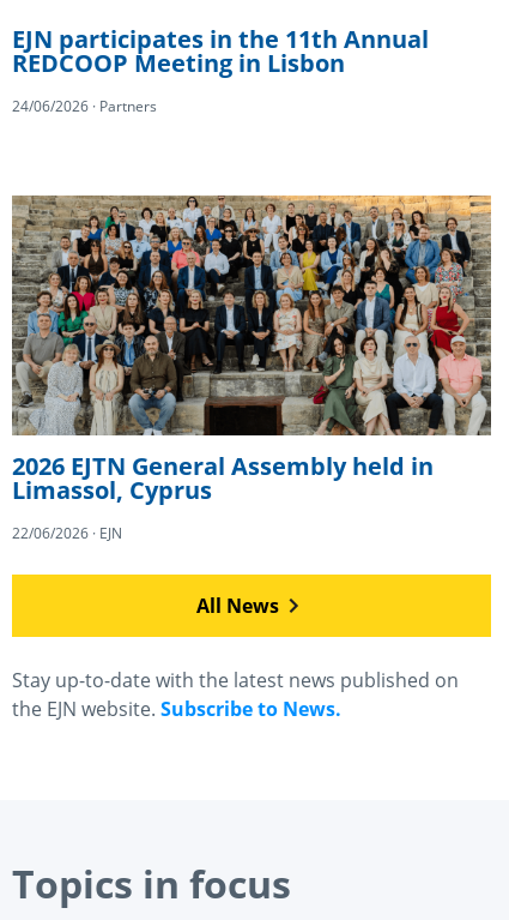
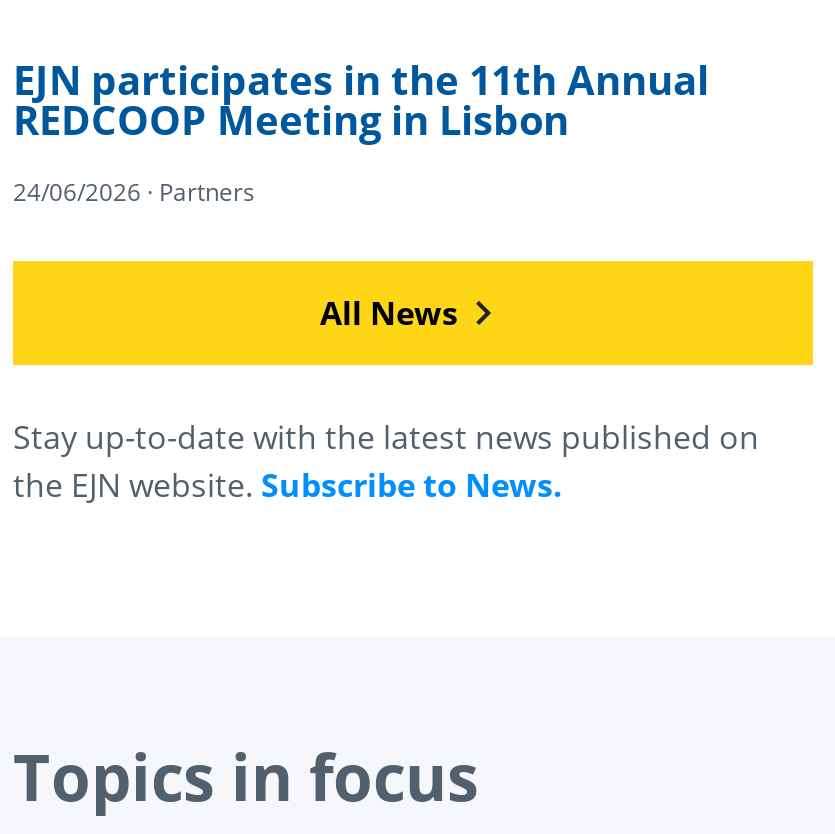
- [image]
- 2026 EJTN General Assembly held in
- Limassol, Cyprus
- 22/06/2026 · EJN
